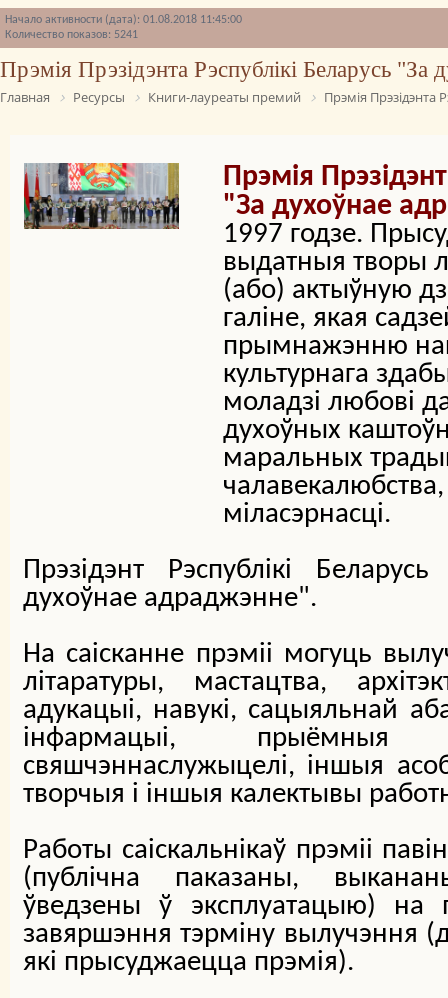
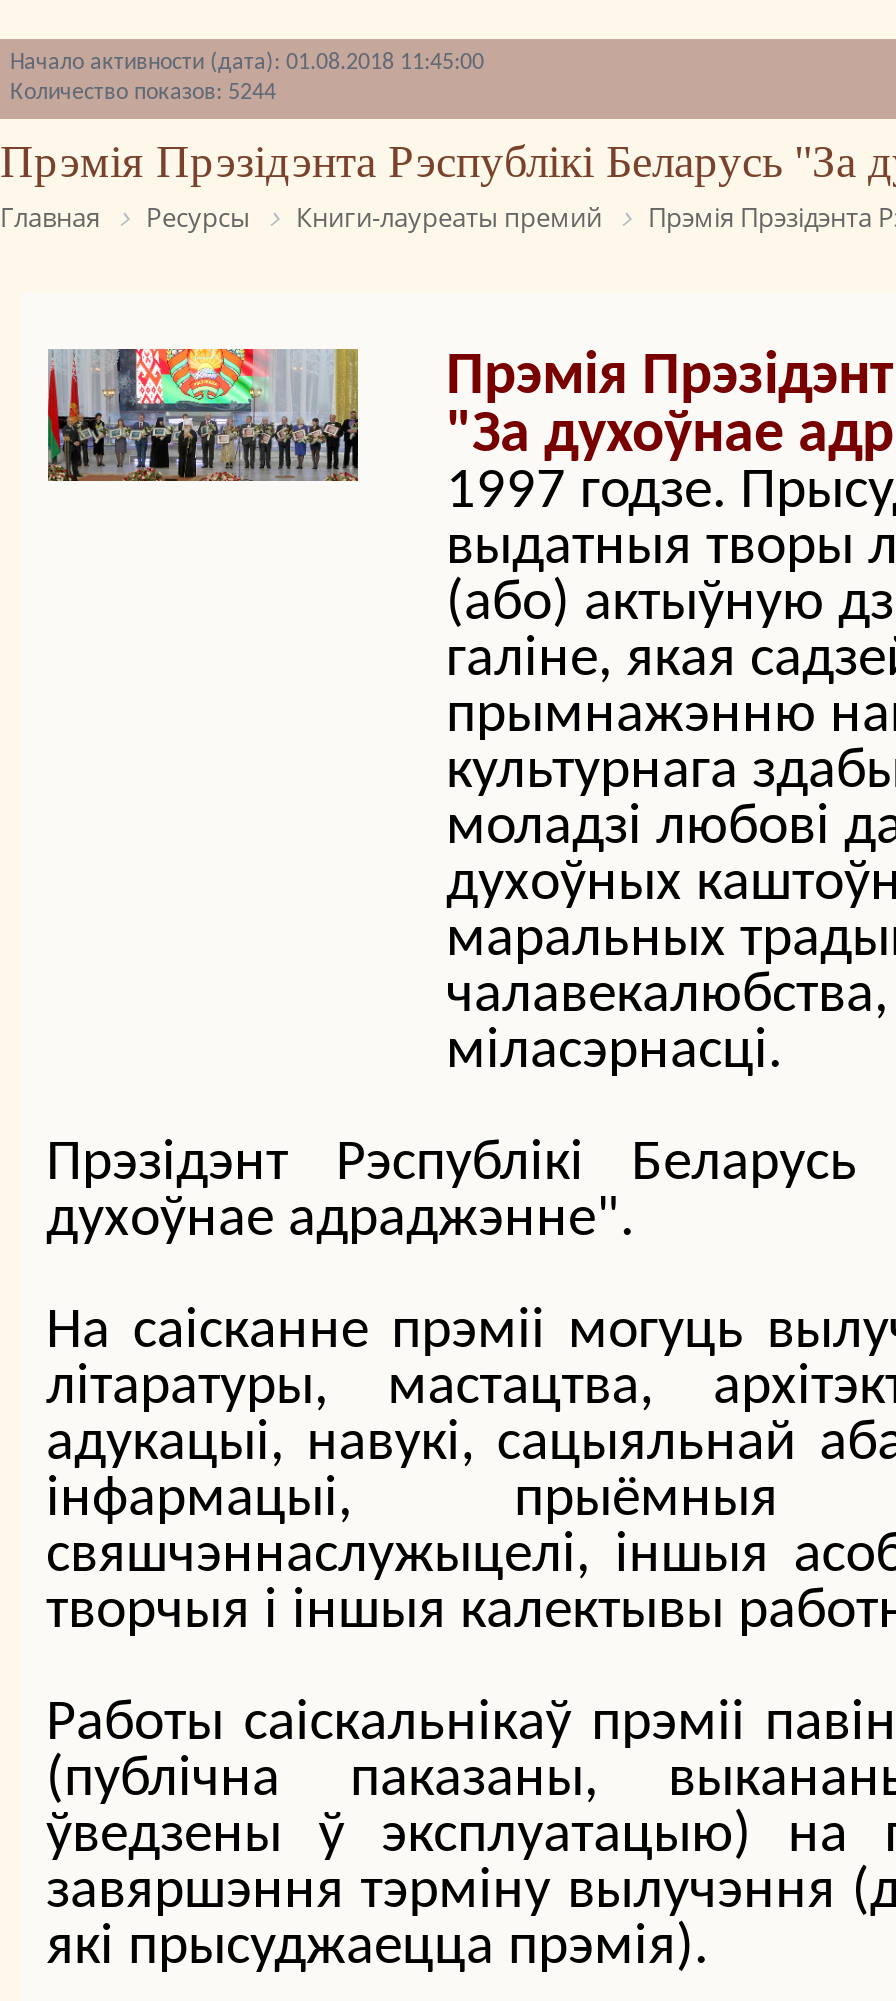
- Количество показов: 5241
+ Количество показов: 5244
